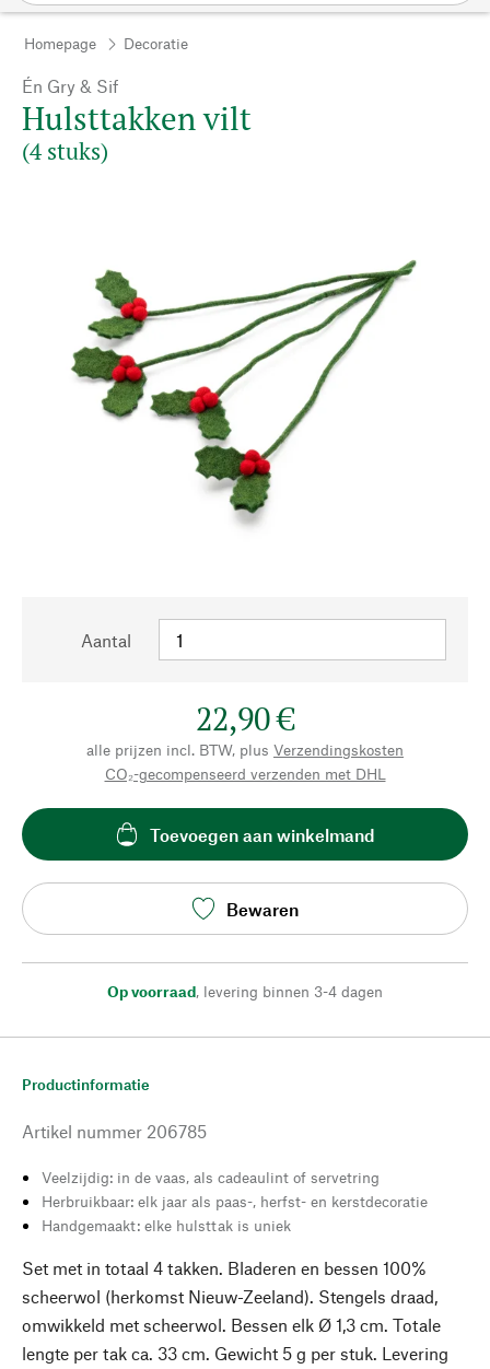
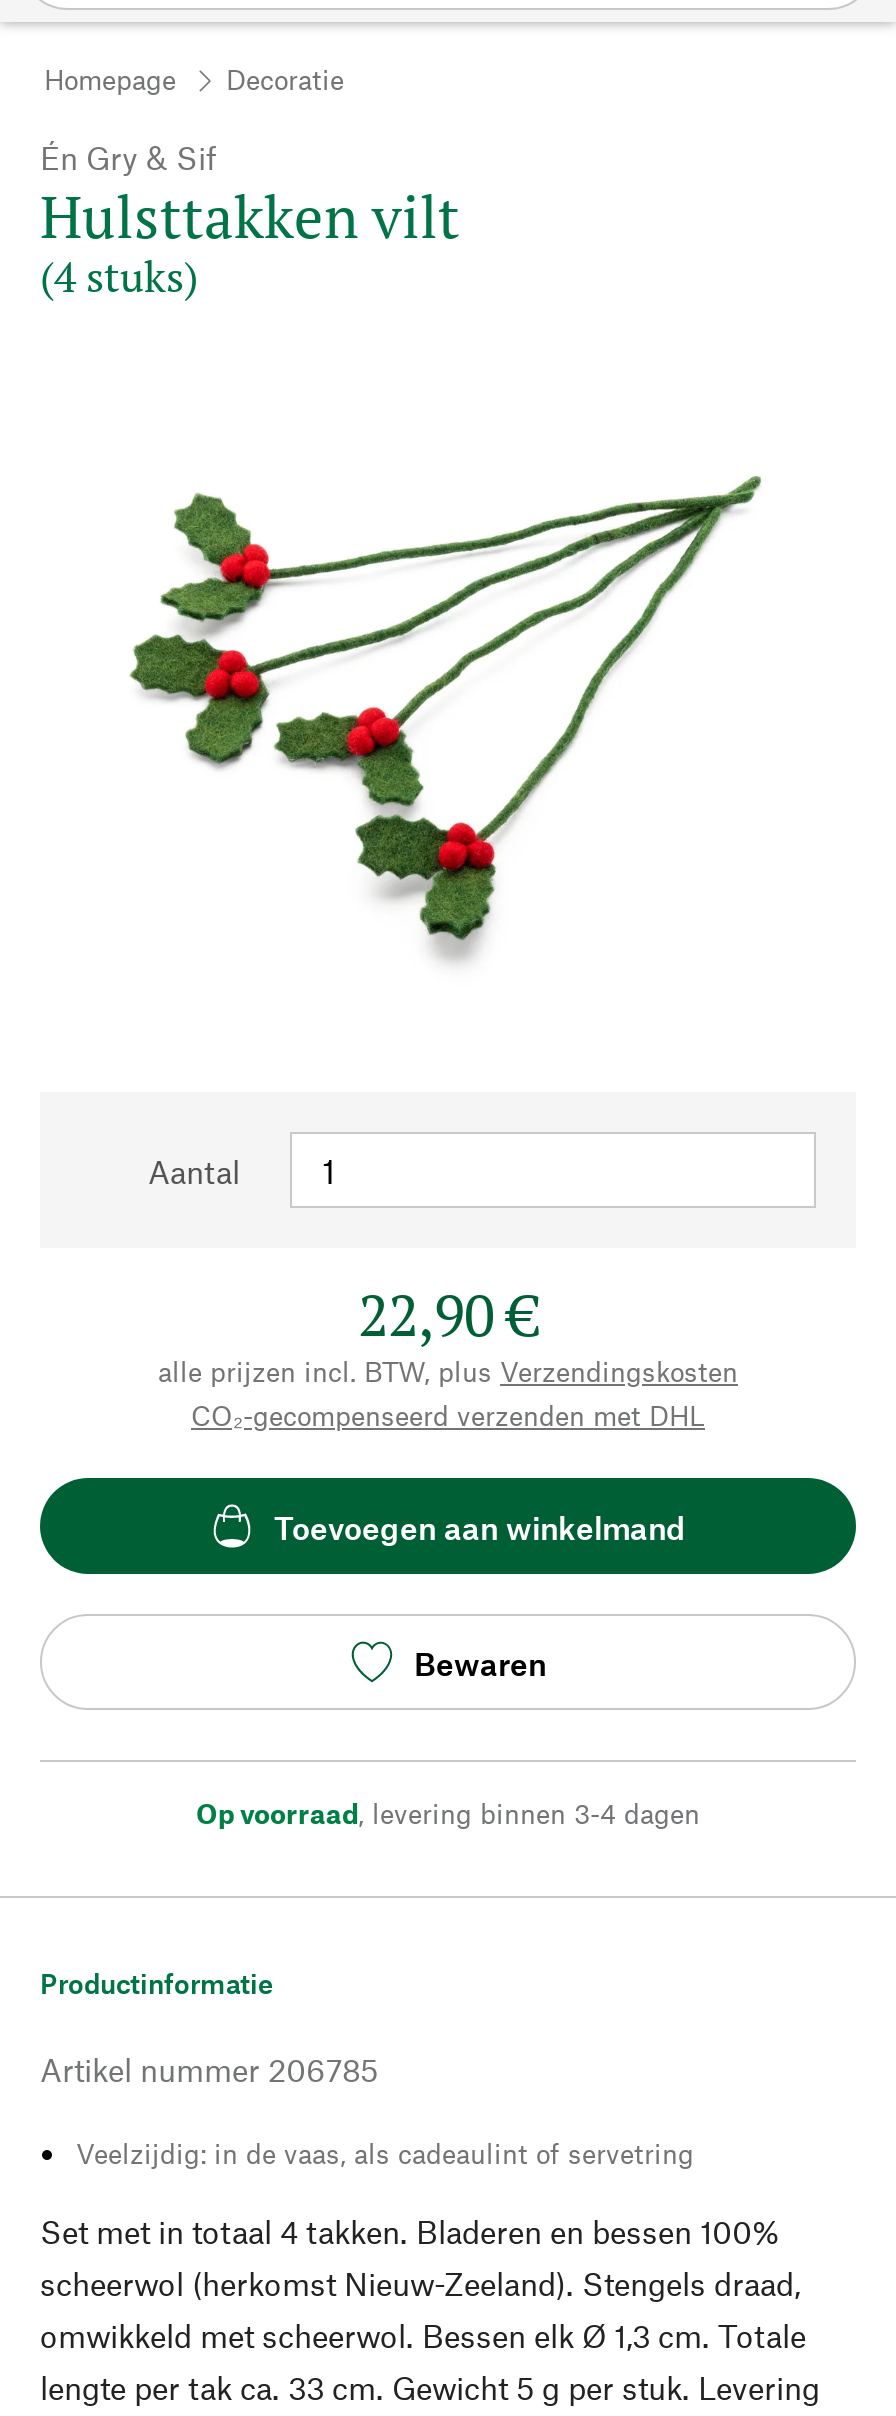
- Herbruikbaar: elk jaar als paas-, herfst- en kerstdecoratie
- Handgemaakt: elke hulsttak is uniek
